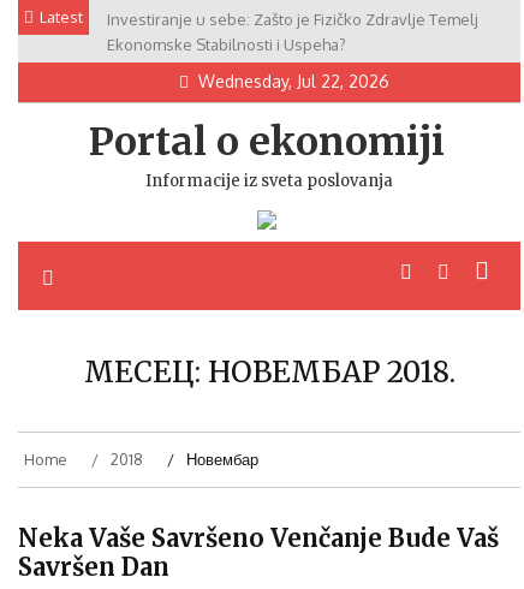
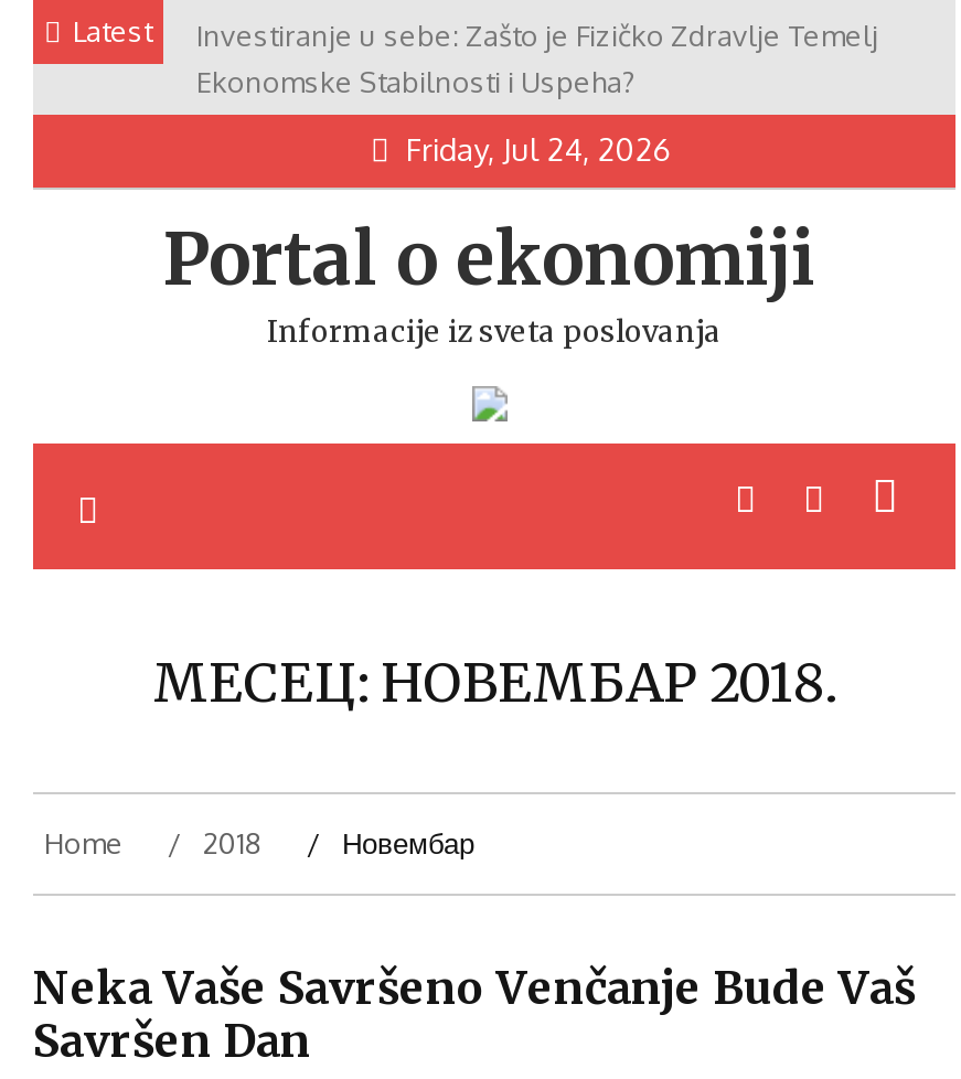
- Wednesday, Jul 22, 2026
+ Friday, Jul 24, 2026
